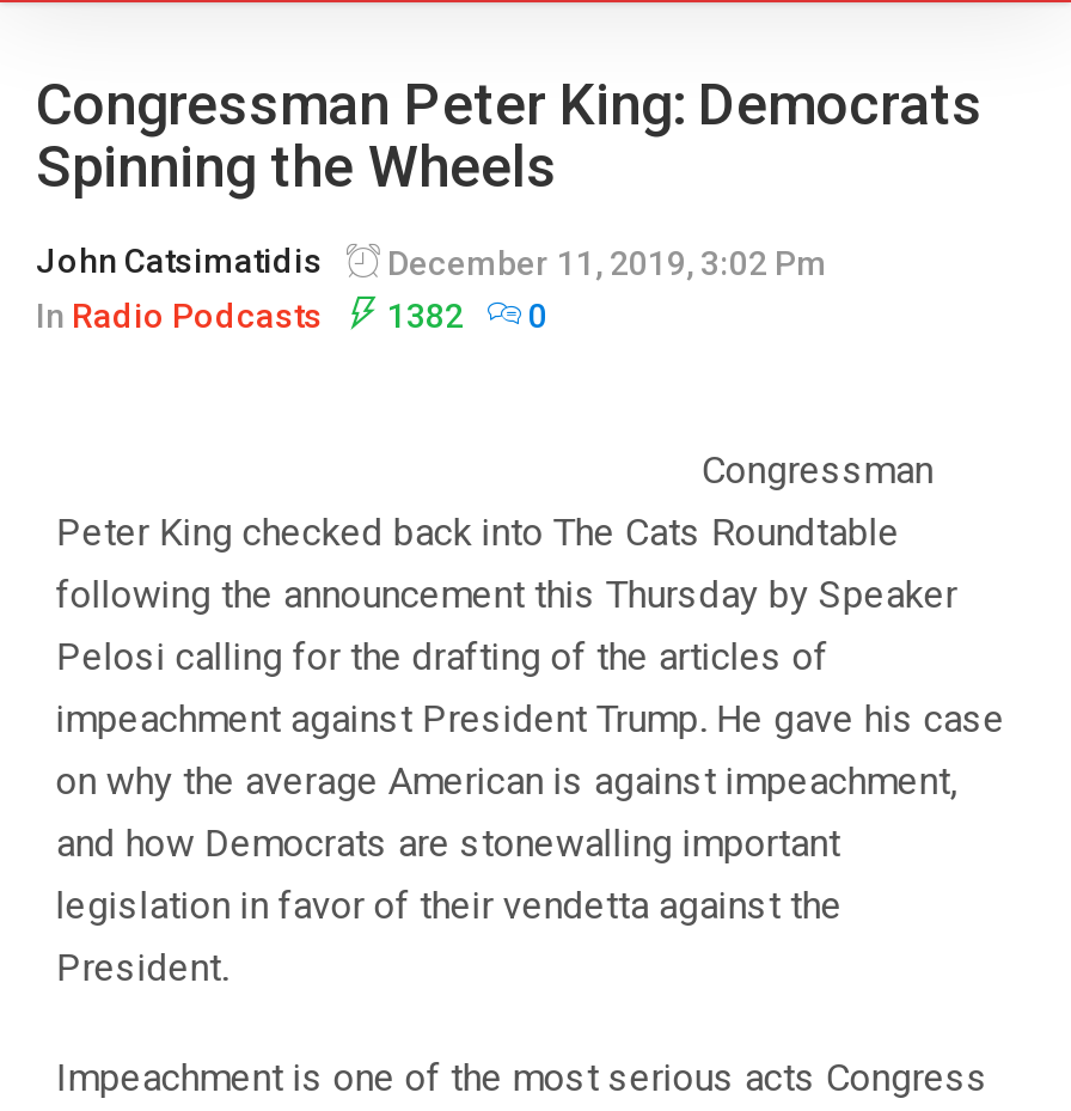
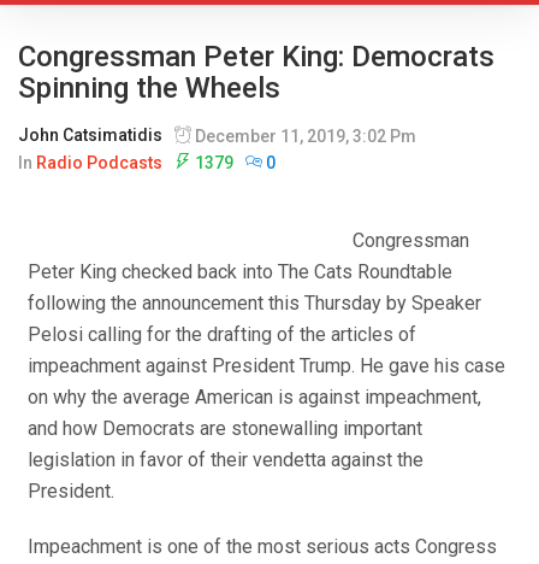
- In Radio Podcasts 1382 0
+ In Radio Podcasts 1379 0
